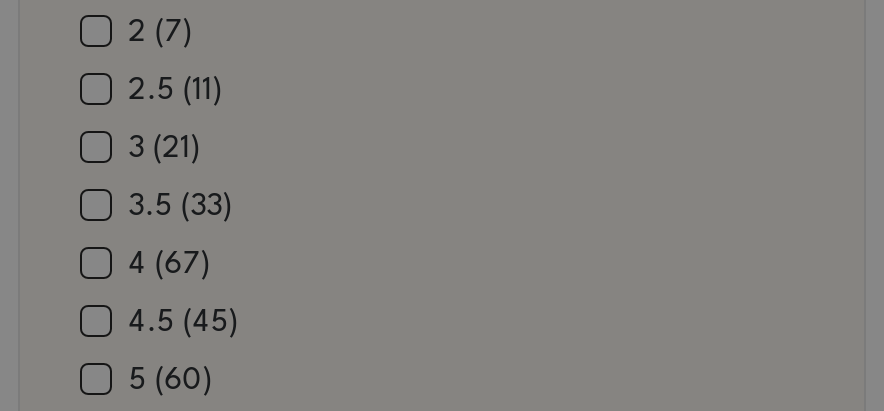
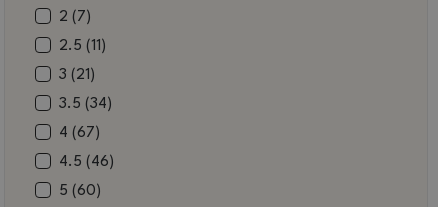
- 3.5 (33)
+ 3.5 (34)

- 4.5 (45)
+ 4.5 (46)
